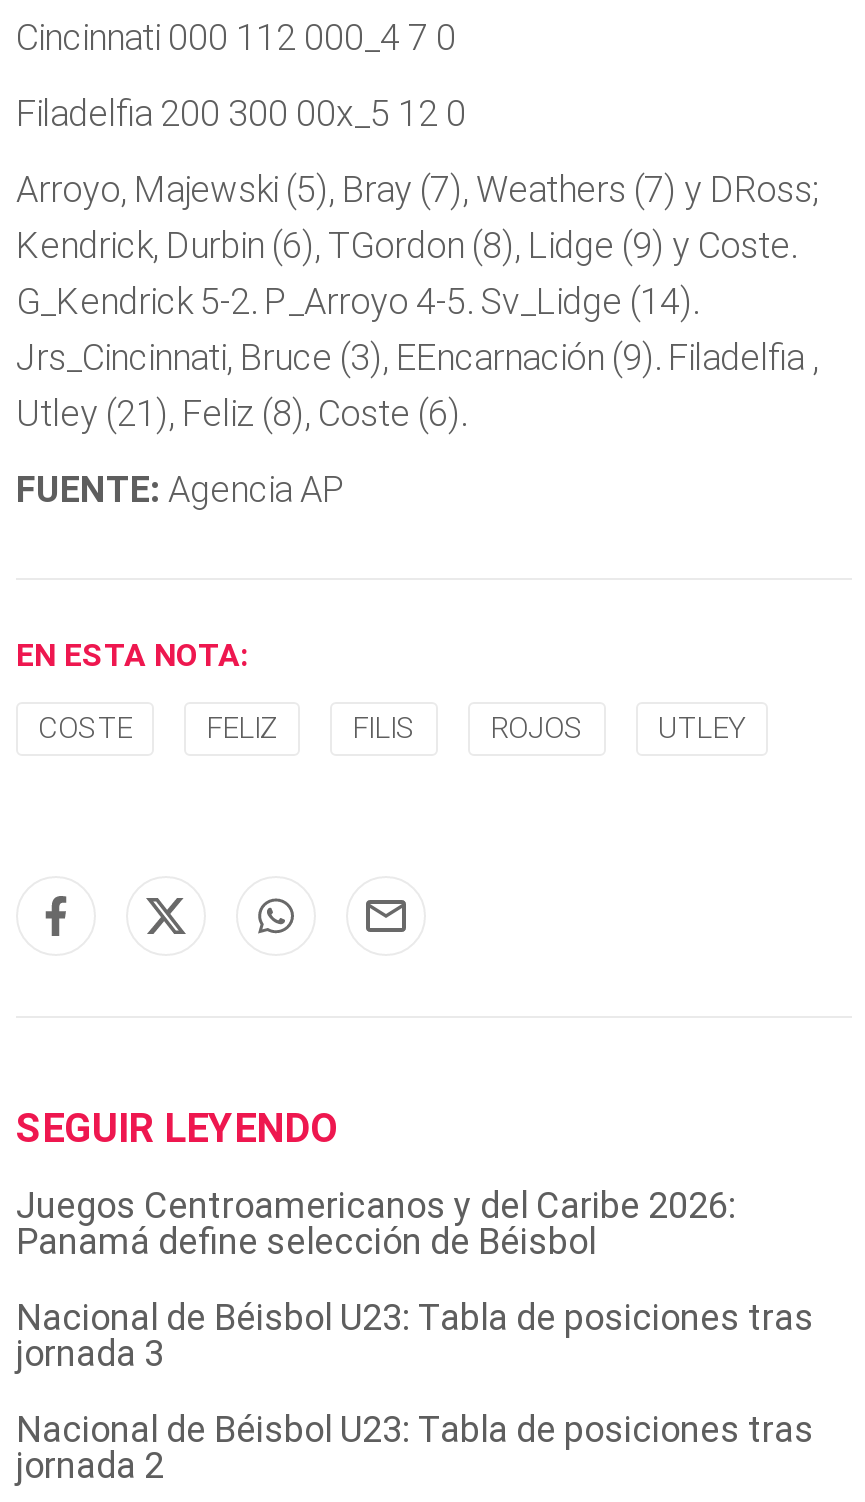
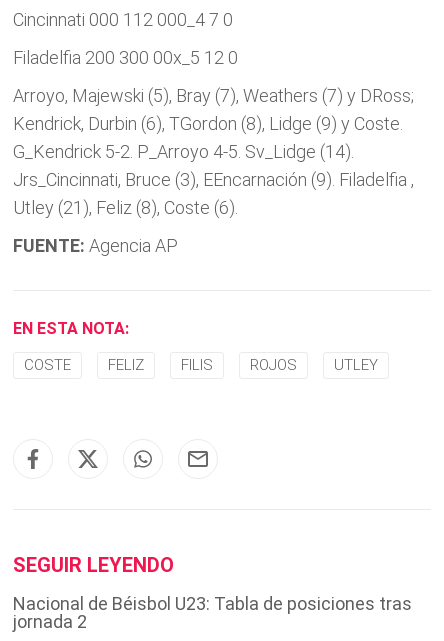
- Juegos Centroamericanos y del Caribe 2026:
- Panamá define selección de Béisbol
- Nacional de Béisbol U23: Tabla de posiciones tras
- jornada 3
